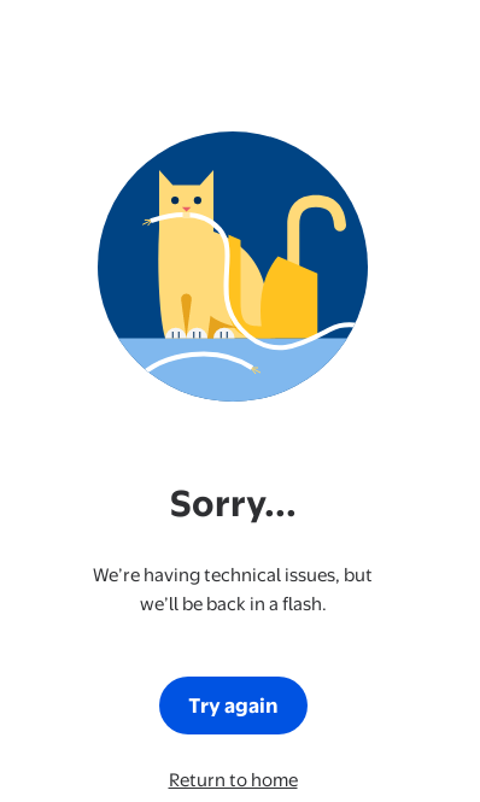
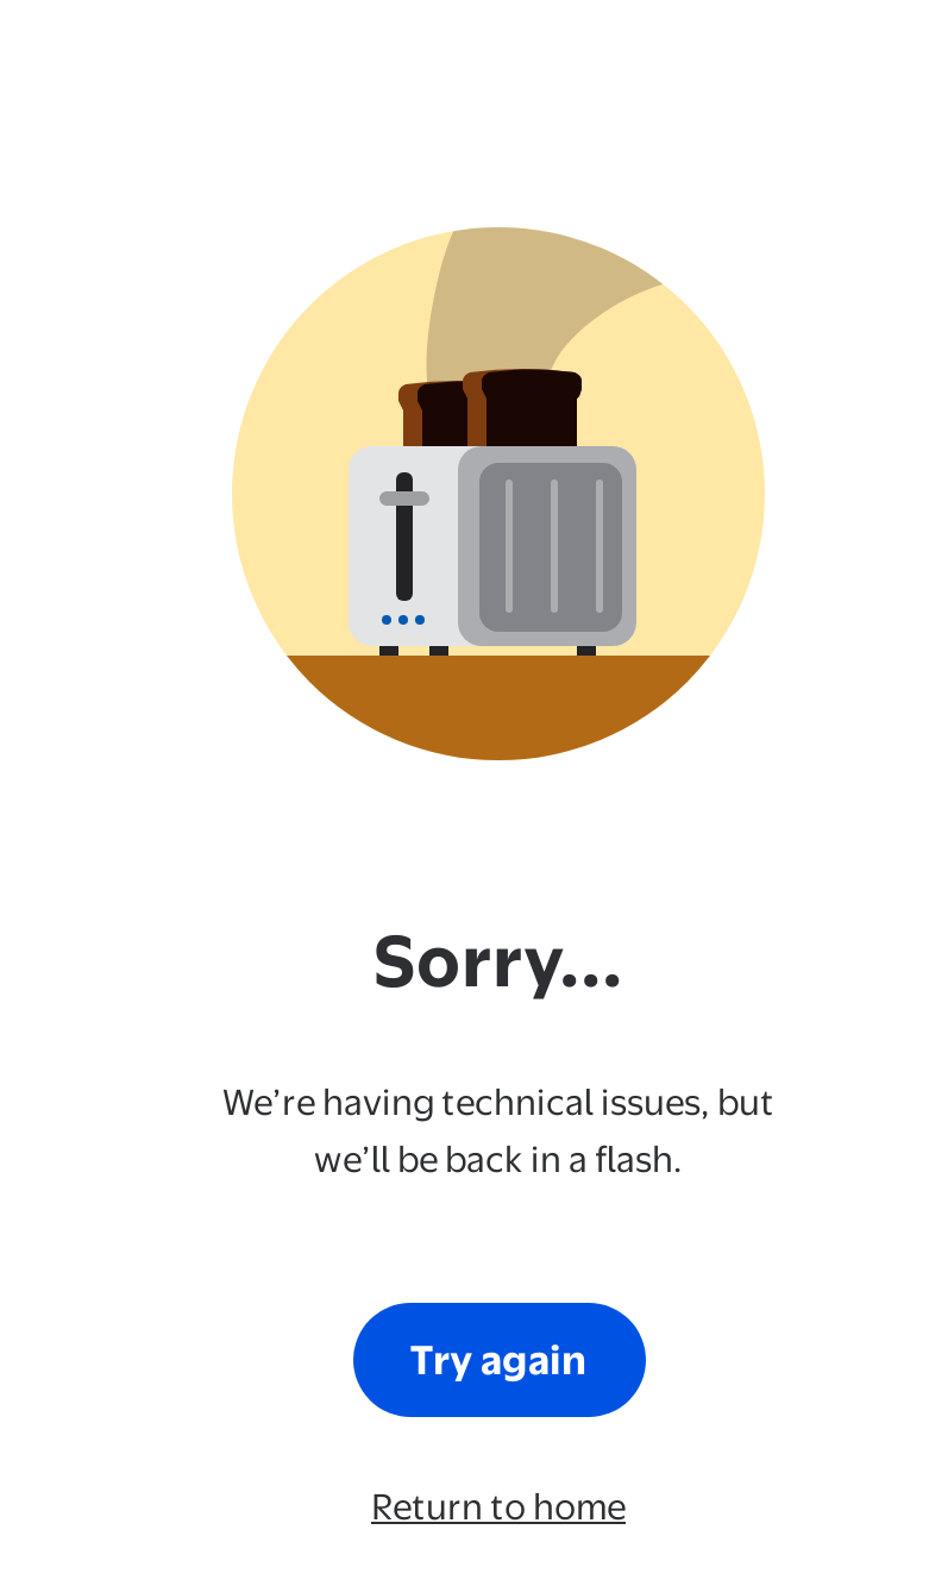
- [image]
+ [image]
